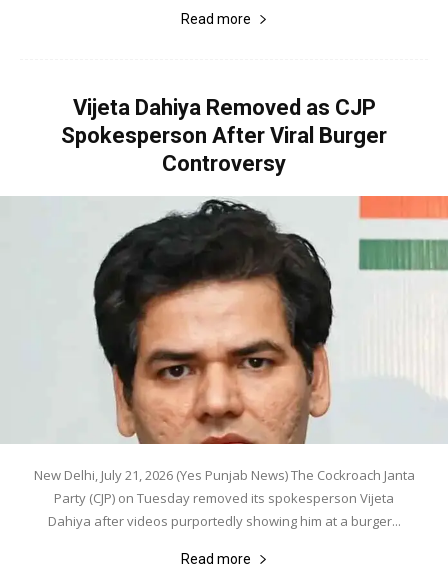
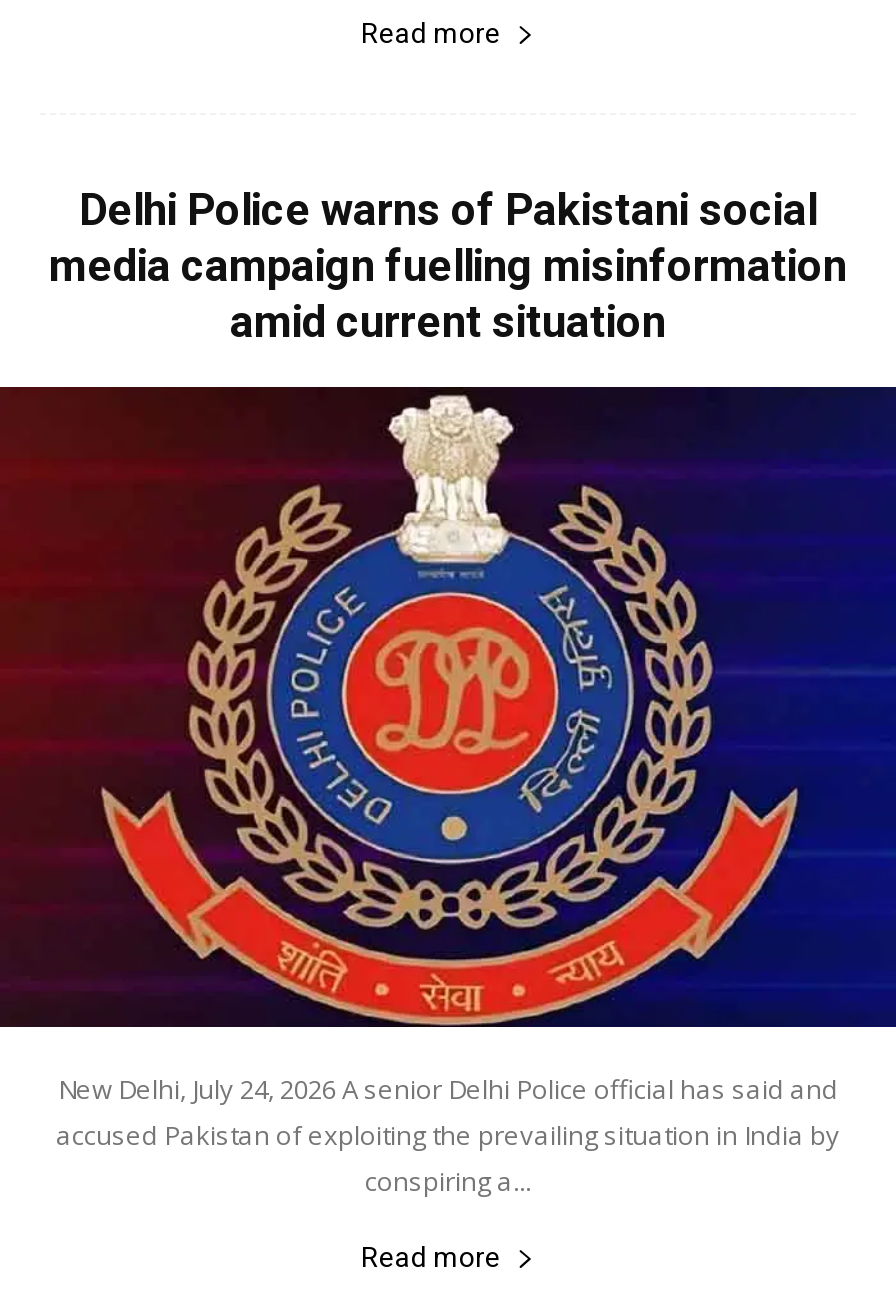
- Vijeta Dahiya Removed as CJP
- Spokesperson After Viral Burger
- Controversy
+ Delhi Police warns of Pakistani social
+ media campaign fuelling misinformation
+ amid current situation

- [image]
- New Delhi, July 21, 2026 (Yes Punjab News) The Cockroach Janta
- Party (CJP) on Tuesday removed its spokesperson Vijeta
- Dahiya after videos purportedly showing him at a burger...
+ [image]
+ New Delhi, July 24, 2026 A senior Delhi Police official has said and
+ accused Pakistan of exploiting the prevailing situation in India by
+ conspiring a...
